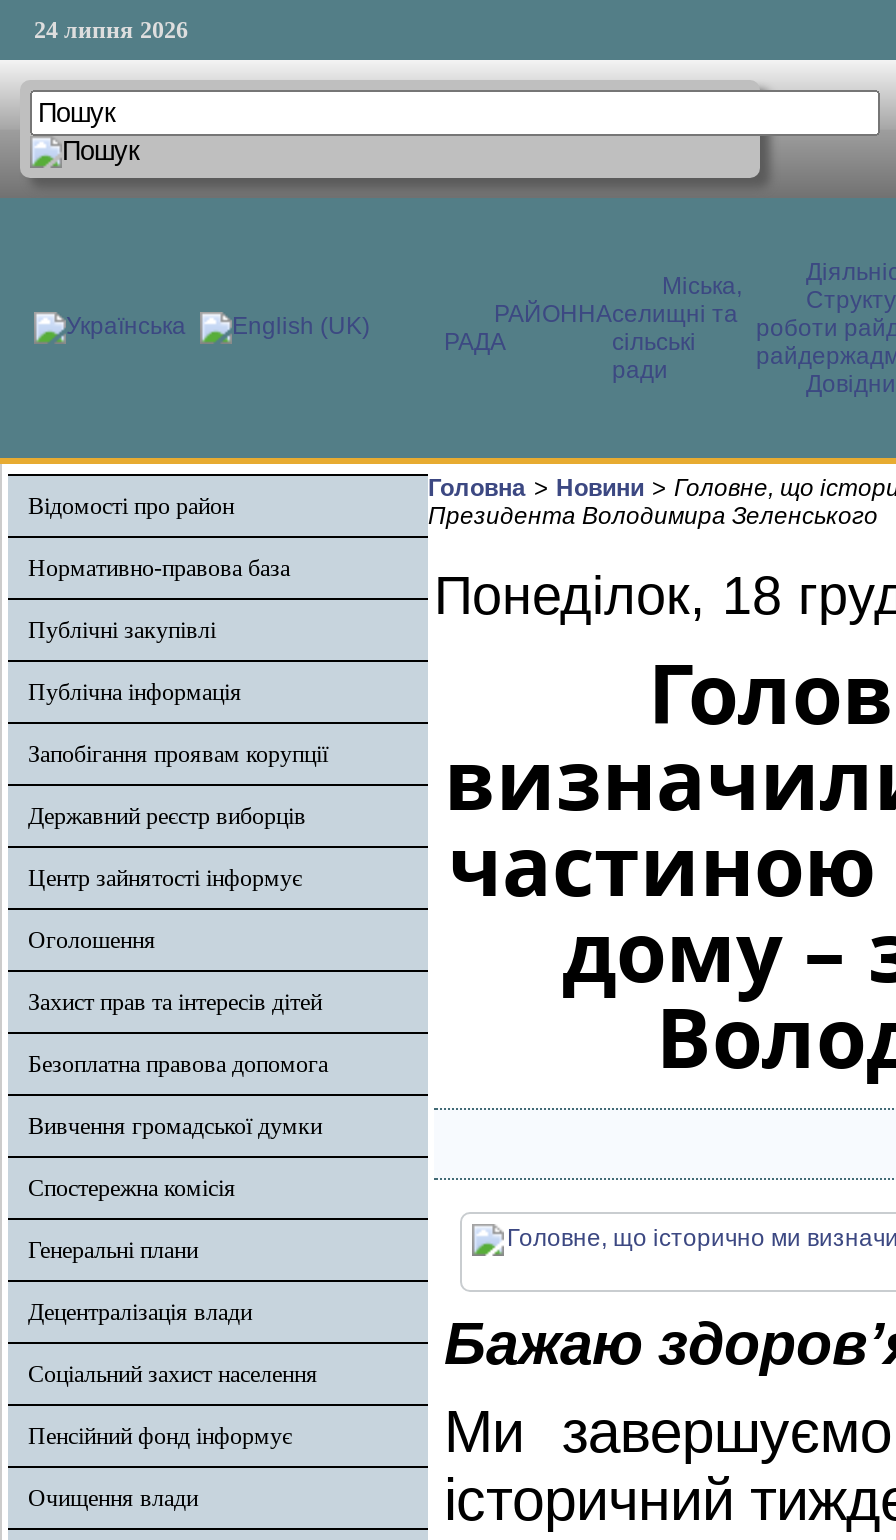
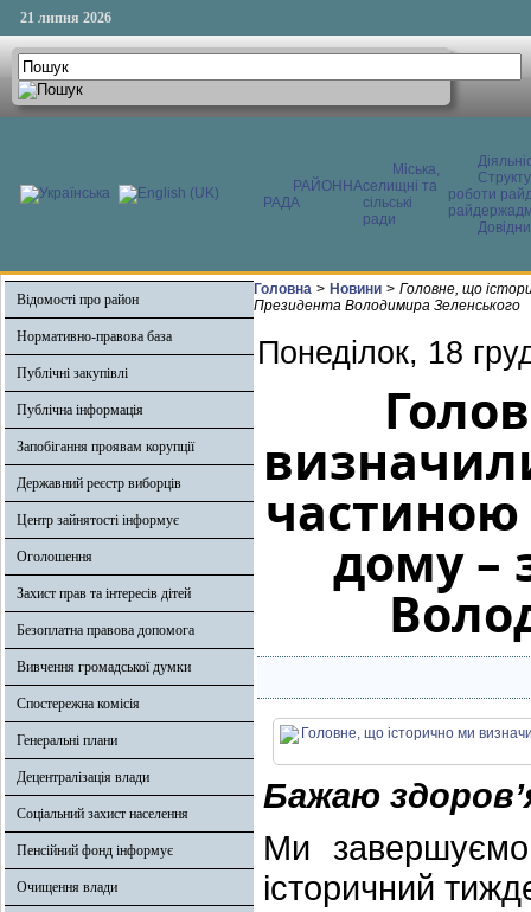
- 24 липня 2026
+ 21 липня 2026
